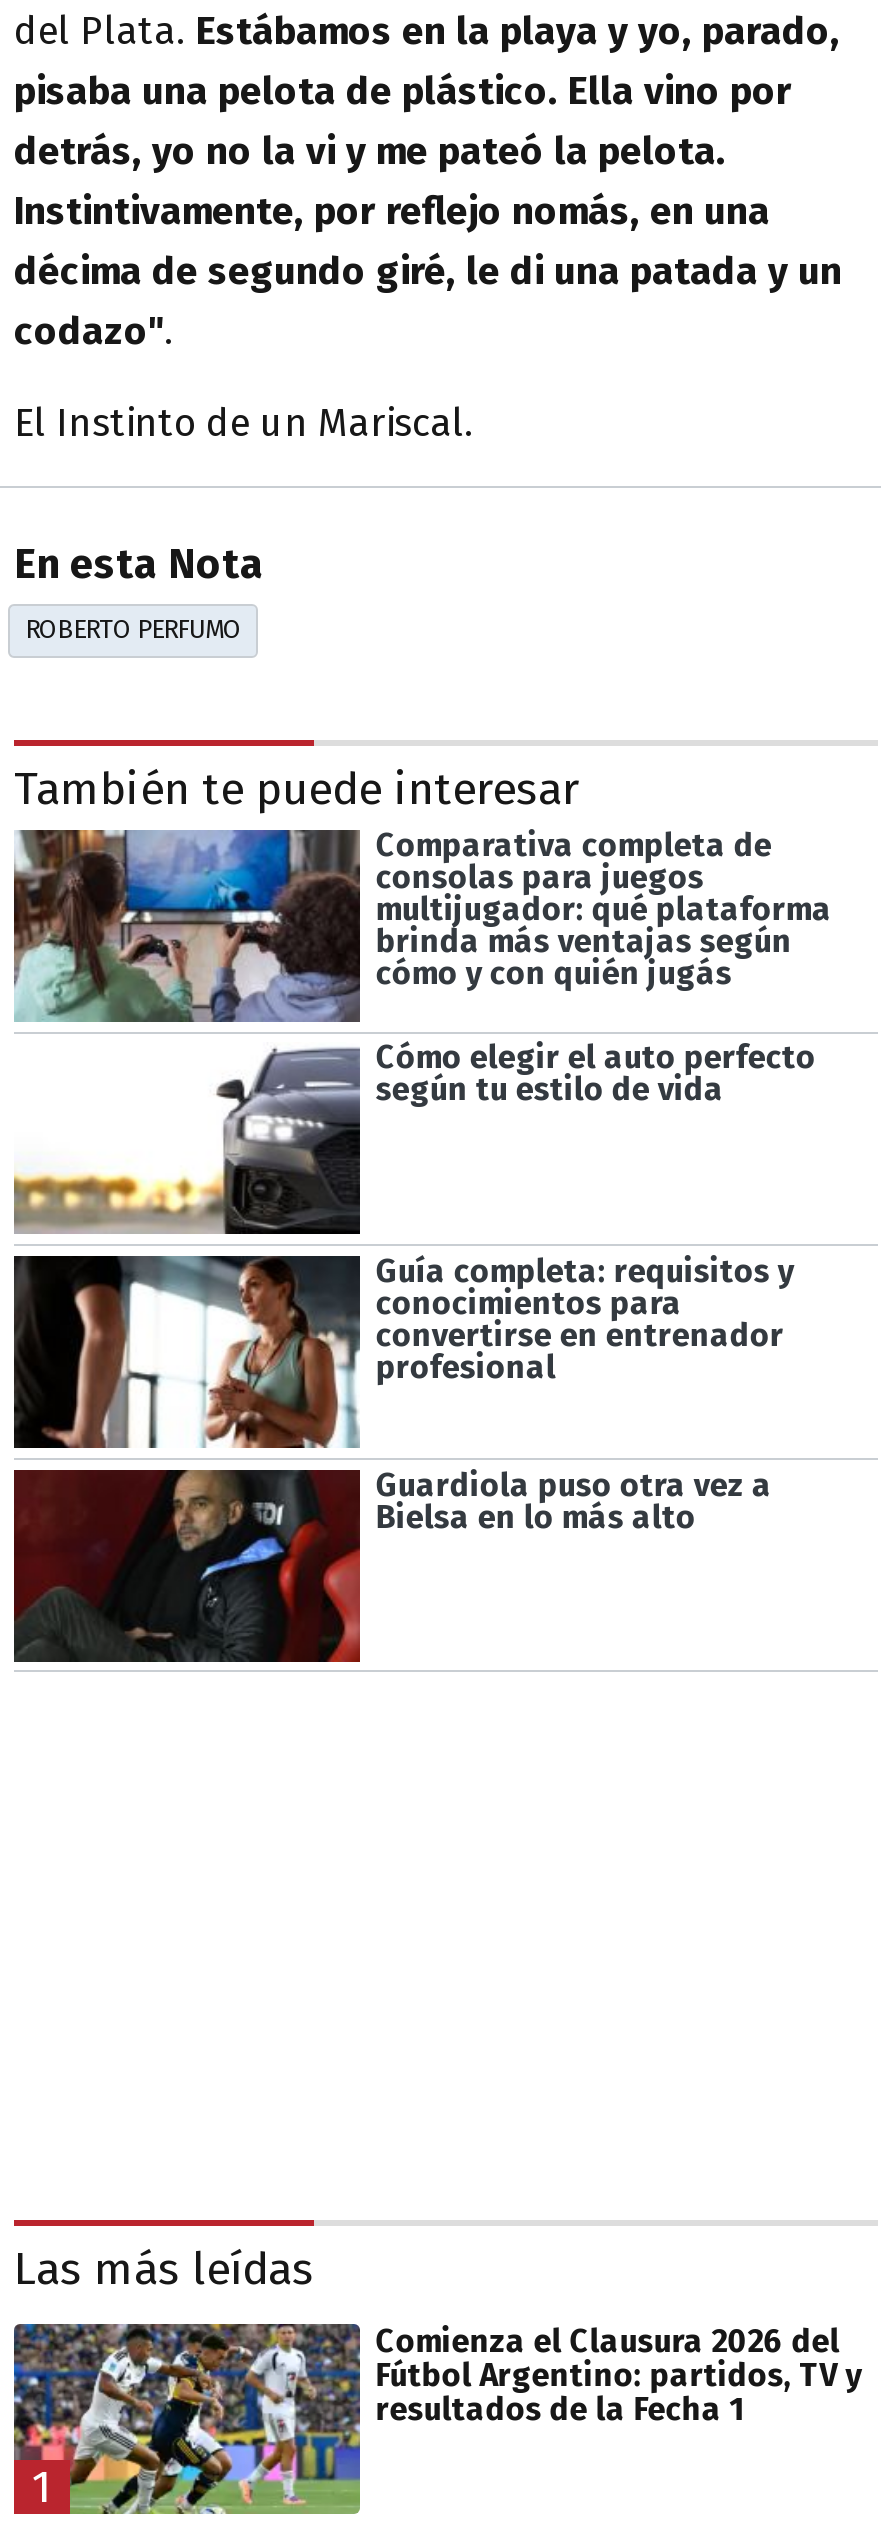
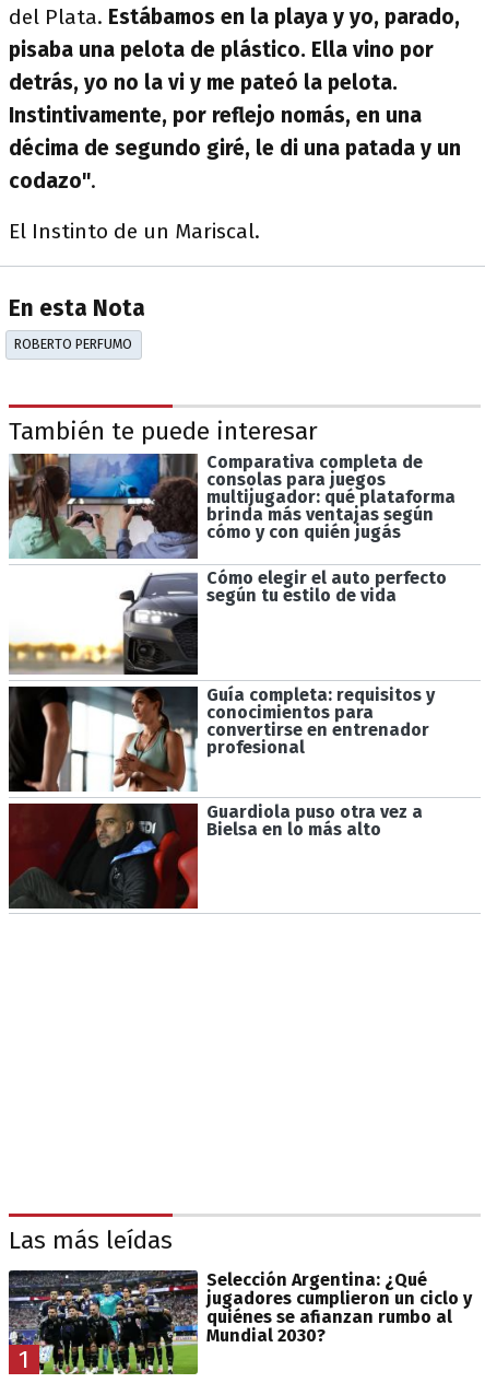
- [image]
- Comienza el Clausura 2026 del
- Fútbol Argentino: partidos, TV y
- resultados de la Fecha 1
+ [image]
+ Selección Argentina: ¿Qué
+ jugadores cumplieron un ciclo y
+ quiénes se afianzan rumbo al
+ Mundial 2030?
